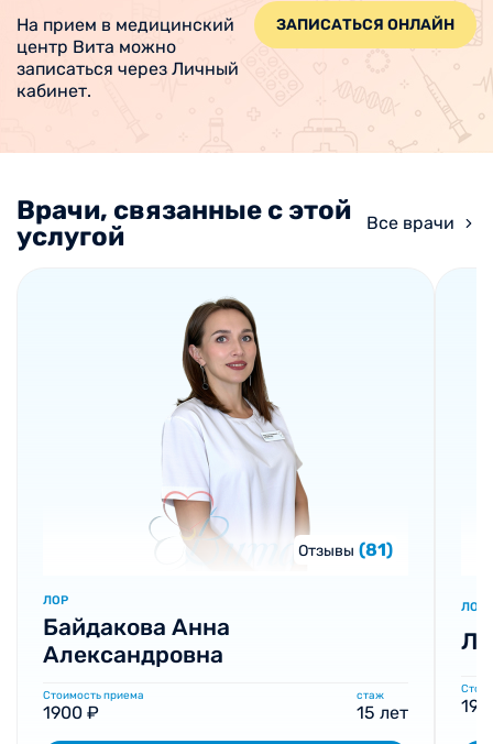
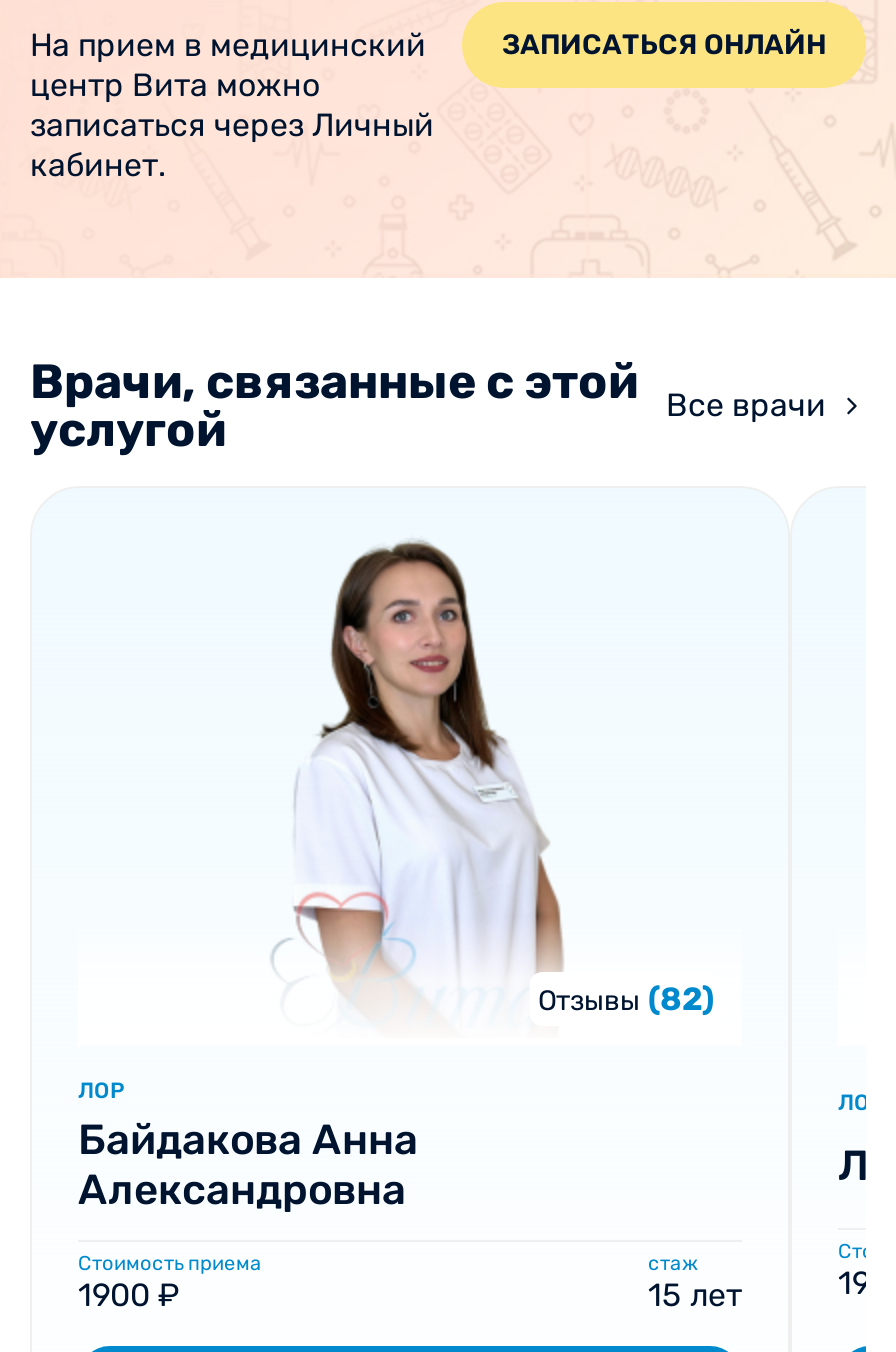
- Отзывы (81)
+ Отзывы (82)
